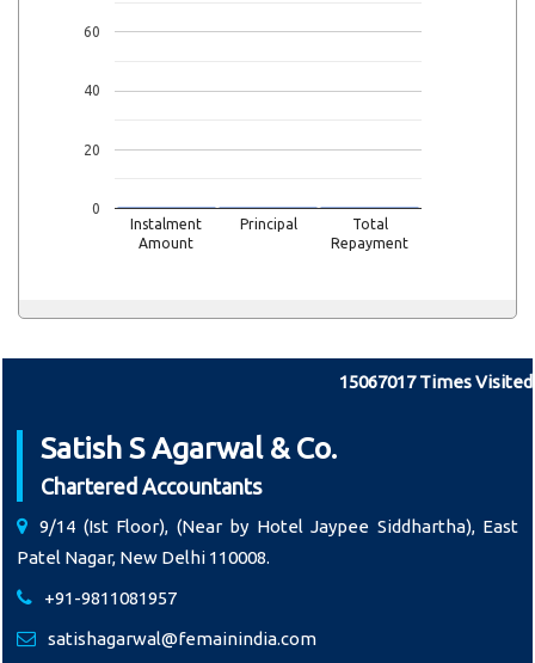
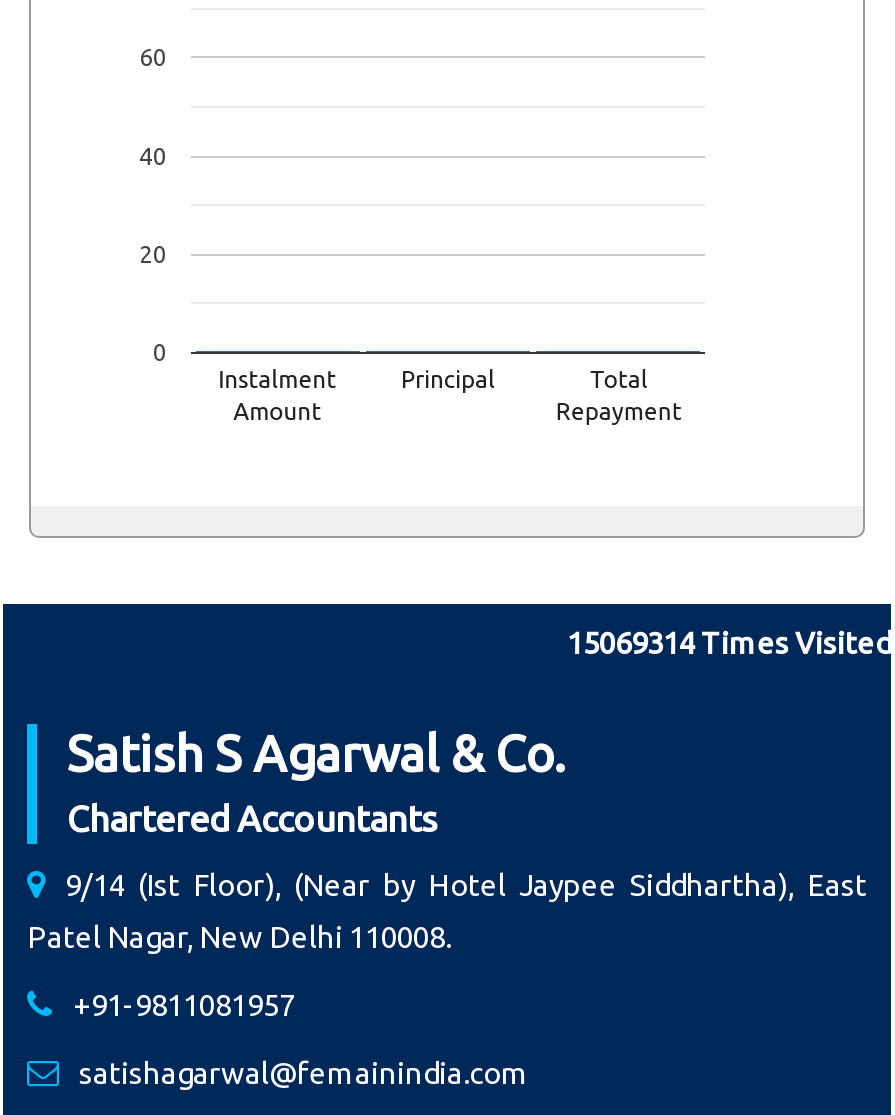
- 15067017 Times Visited
+ 15069314 Times Visited
